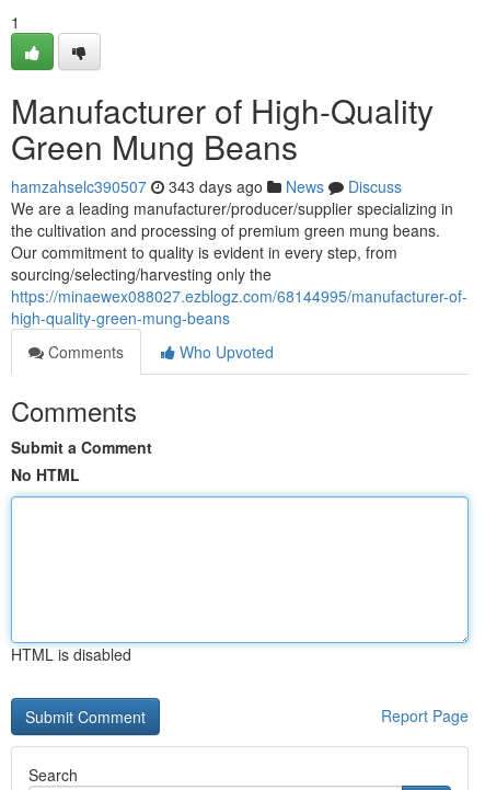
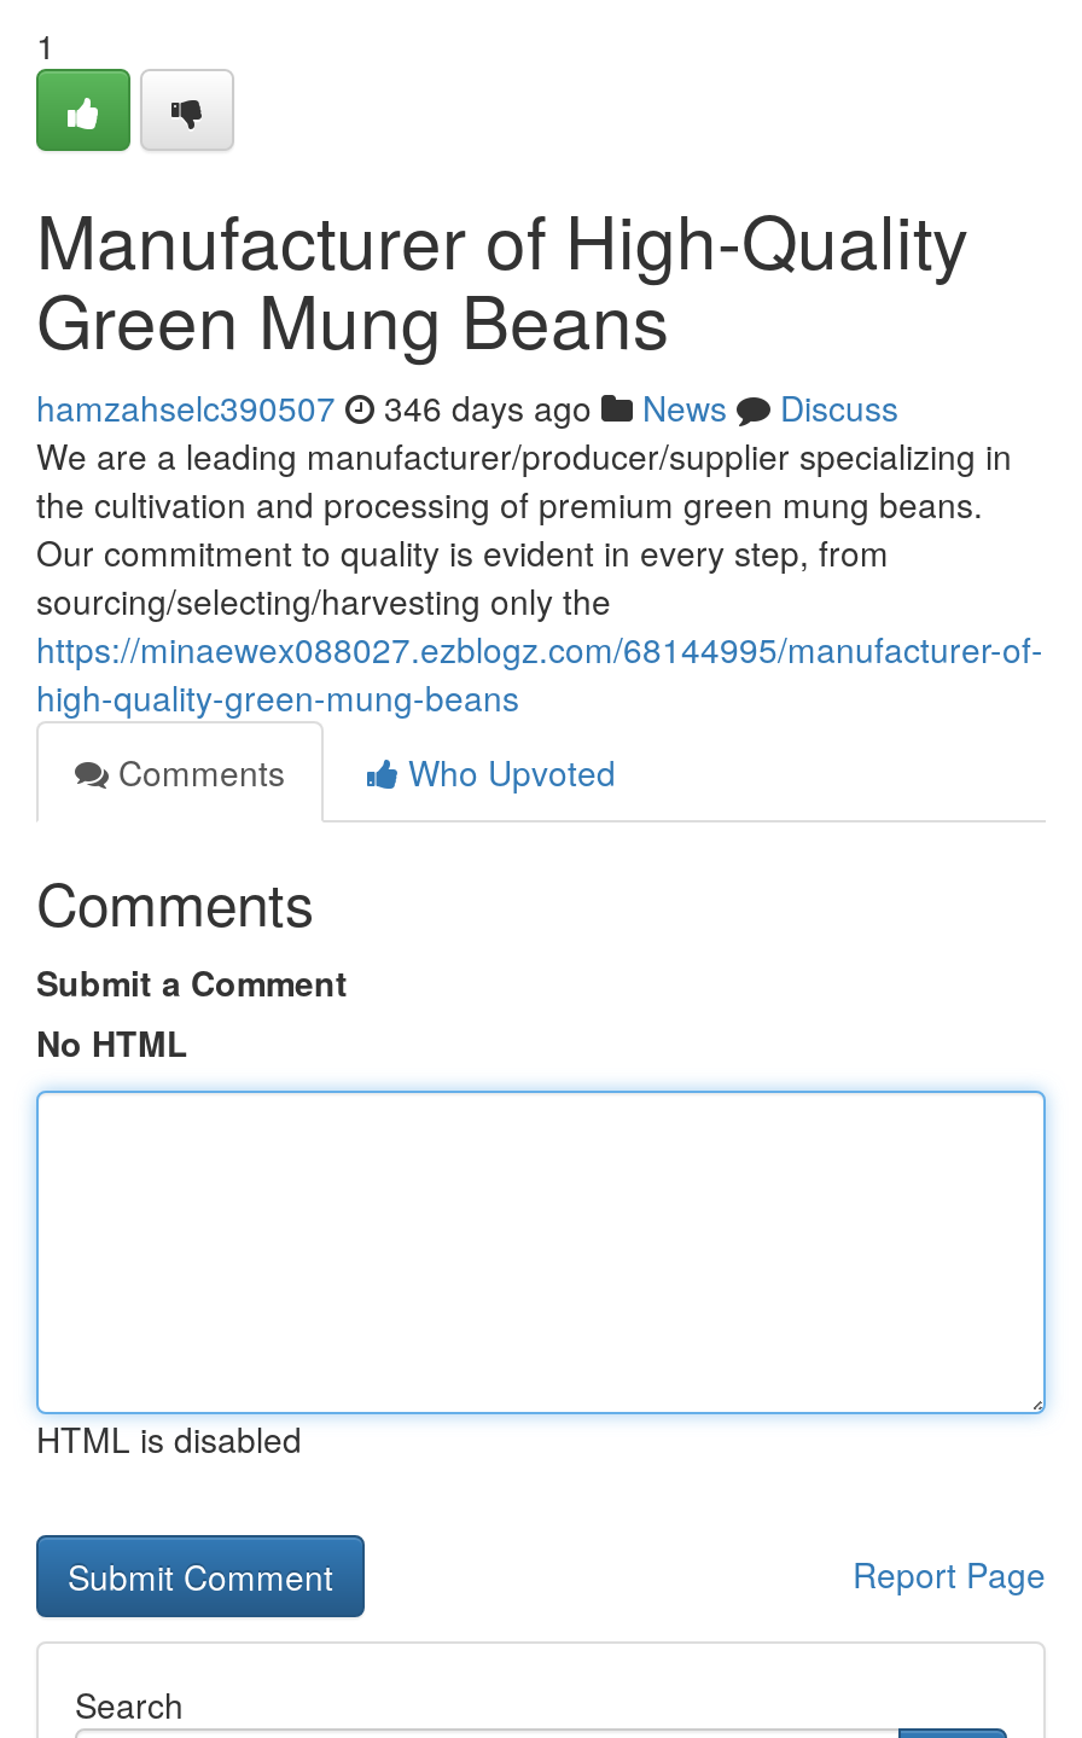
- hamzahselc390507 343 days ago News Discuss
+ hamzahselc390507 346 days ago News Discuss
